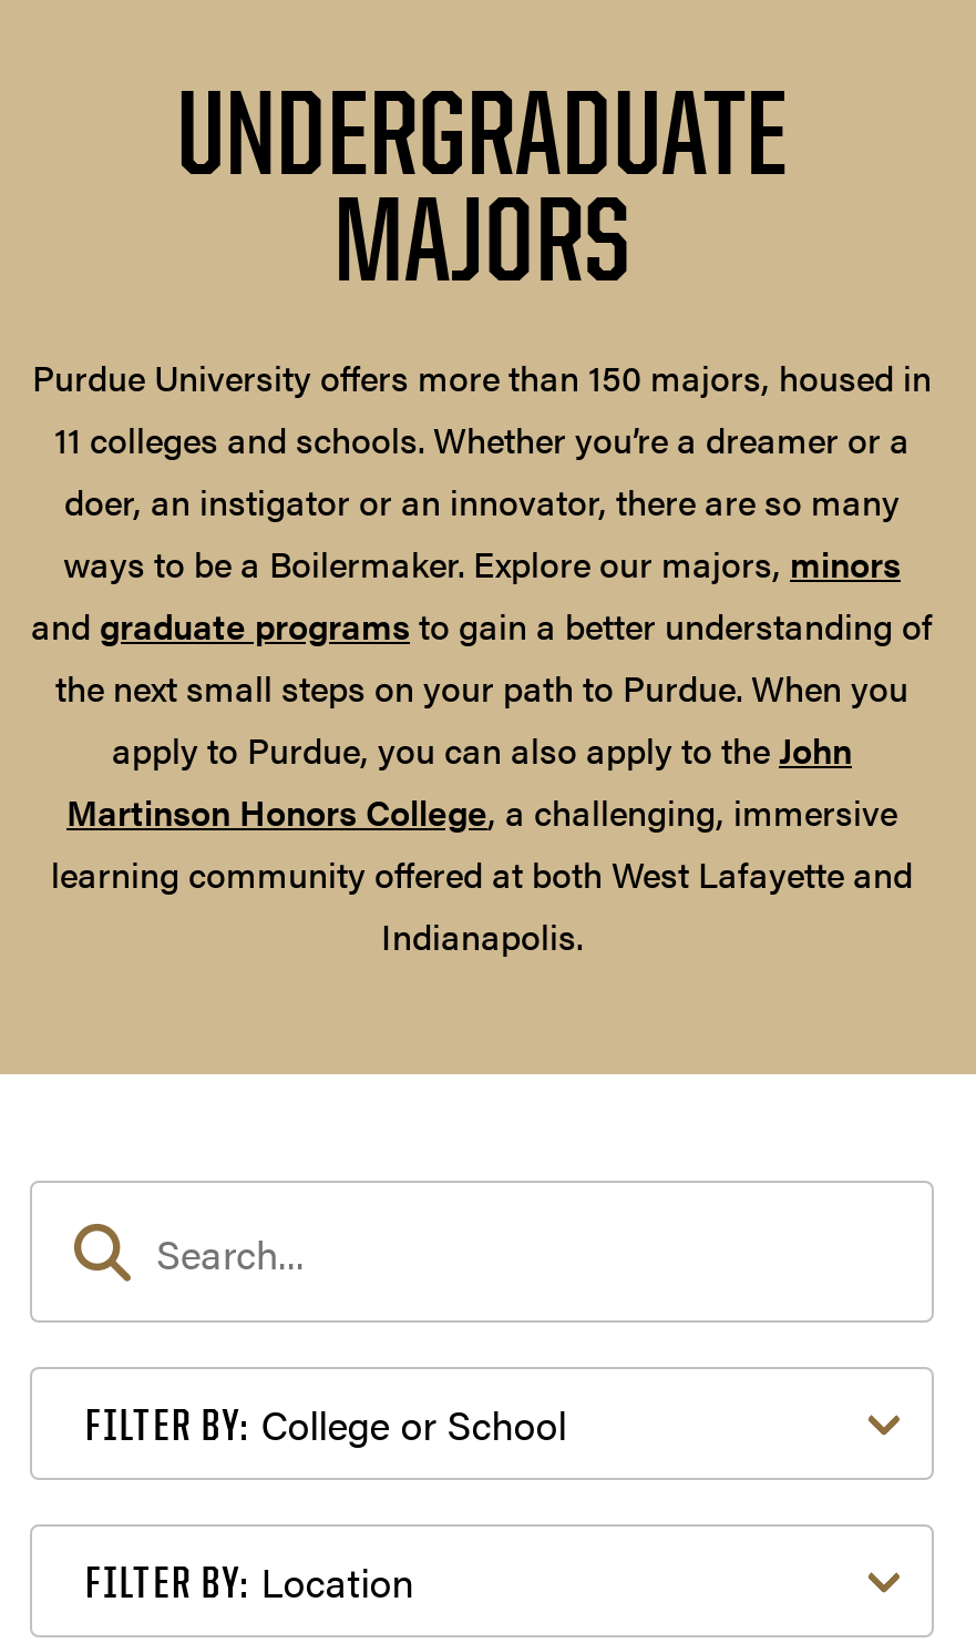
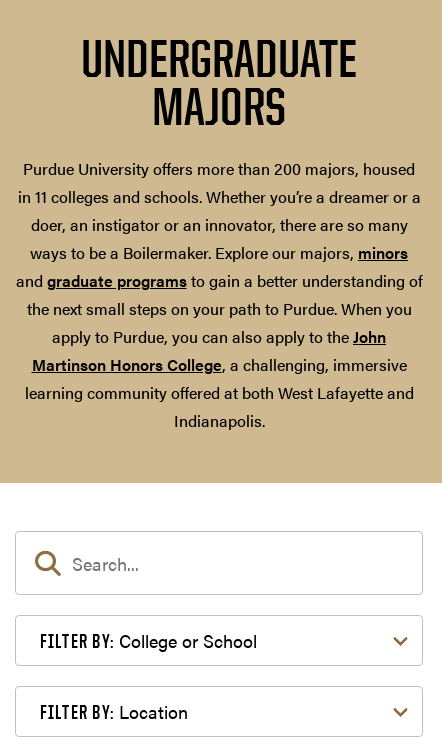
- Purdue University offers more than 150 majors, housed in
- 11 colleges and schools. Whether you’re a dreamer or a
+ Purdue University offers more than 200 majors, housed
+ in 11 colleges and schools. Whether you’re a dreamer or a
